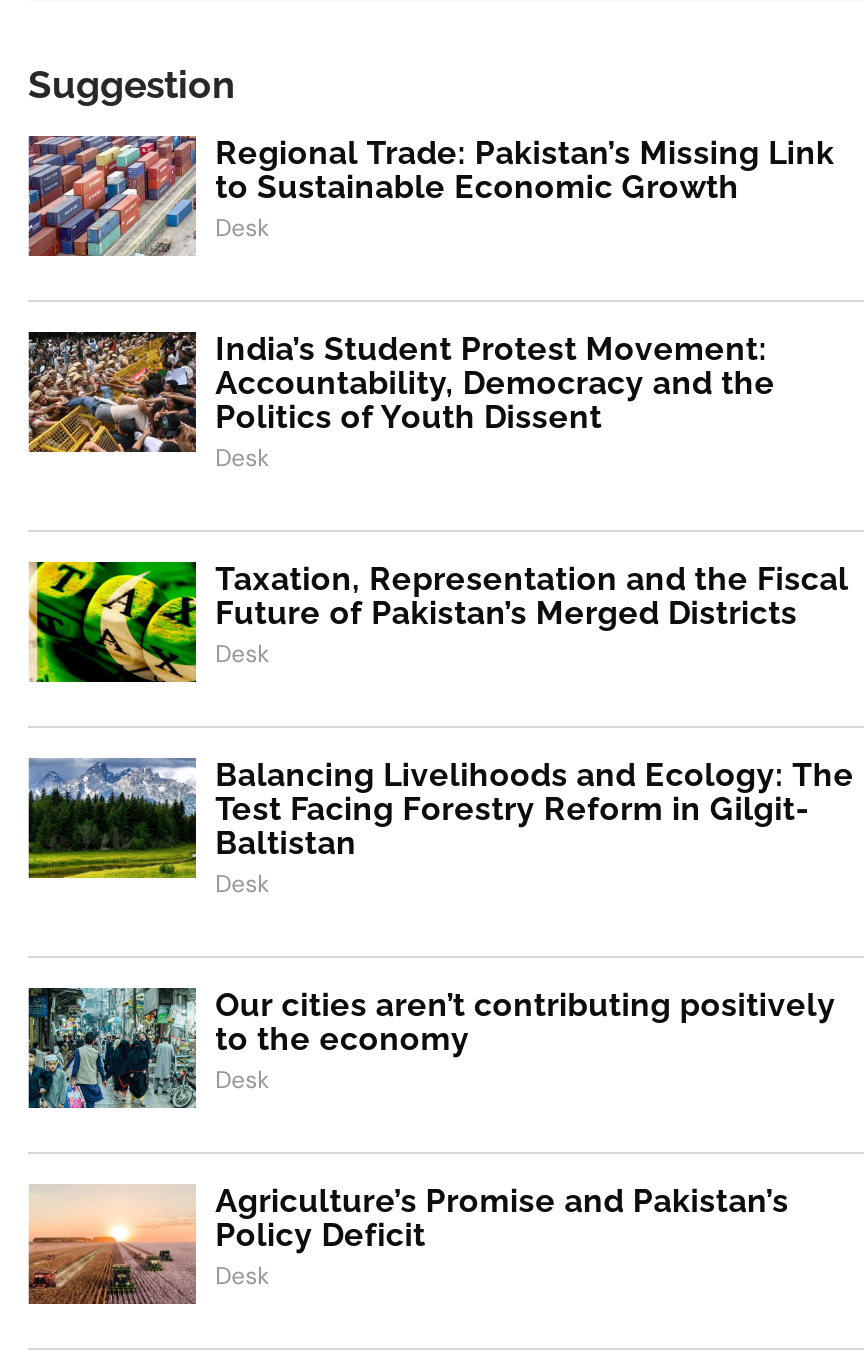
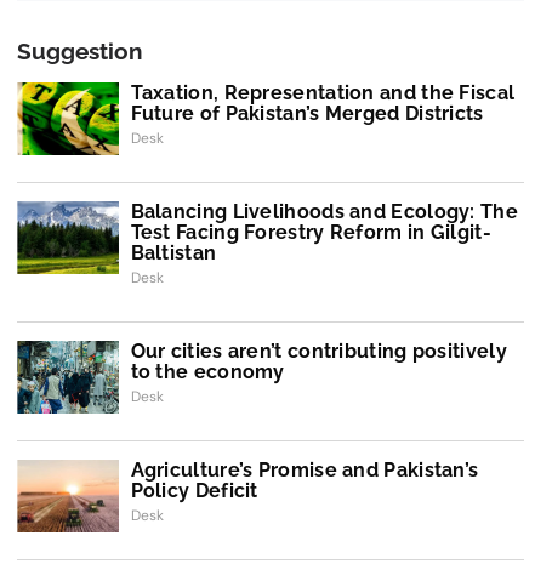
- [image]
- Regional Trade: Pakistan’s Missing Link
- to Sustainable Economic Growth
- Desk
- India’s Student Protest Movement:
- Accountability, Democracy and the
- Politics of Youth Dissent
- Desk

- [image]
